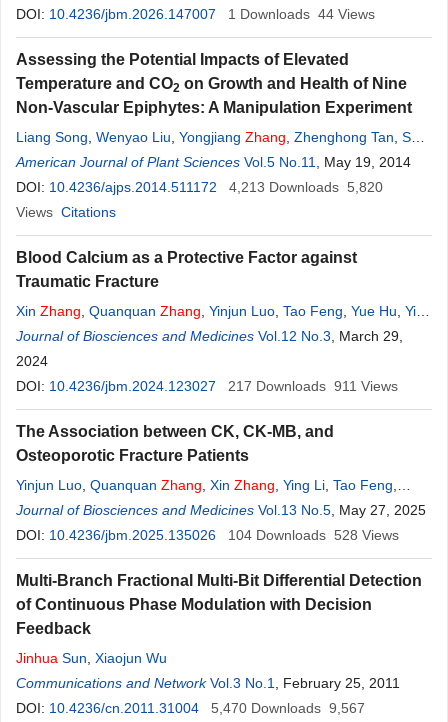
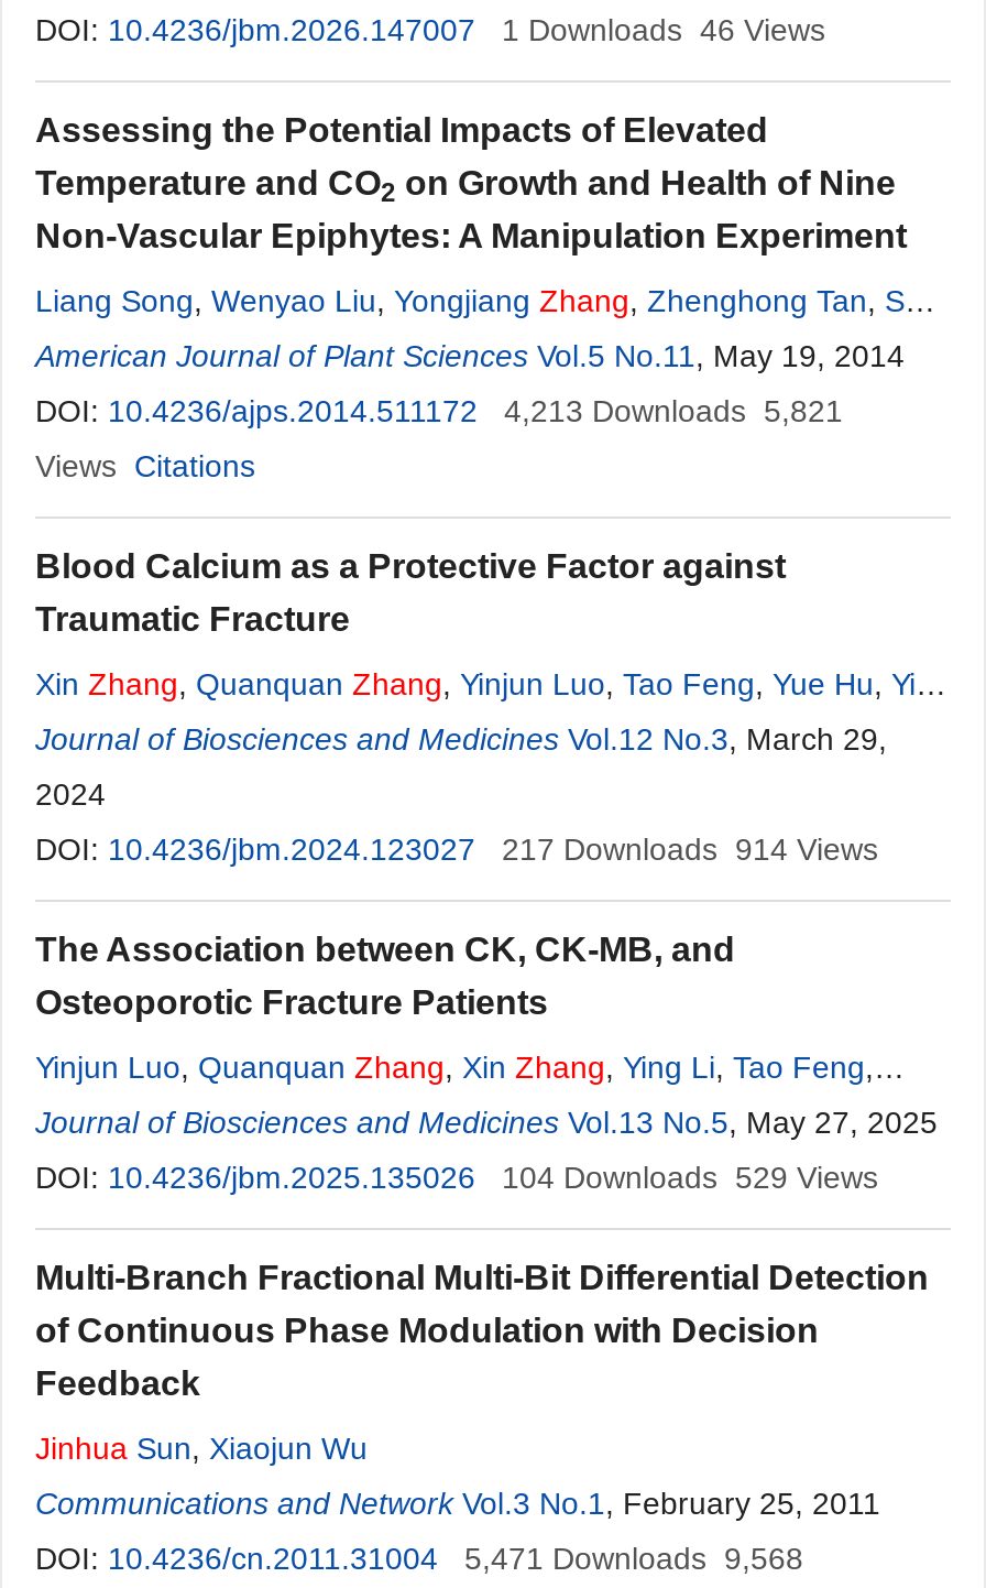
- 1 Downloads 44 Views
+ 1 Downloads 46 Views

- DOI: 10.4236/ajps.2014.511172 4,213 Downloads 5,820
+ DOI: 10.4236/ajps.2014.511172 4,213 Downloads 5,821

- 217 Downloads 911 Views
+ 217 Downloads 914 Views

- 104 Downloads 528 Views
+ 104 Downloads 529 Views

- DOI: 10.4236/cn.2011.31004 5,470 Downloads 9,567
+ DOI: 10.4236/cn.2011.31004 5,471 Downloads 9,568
